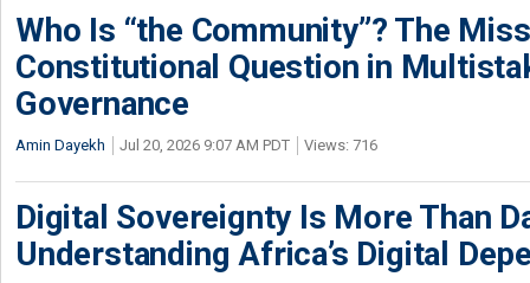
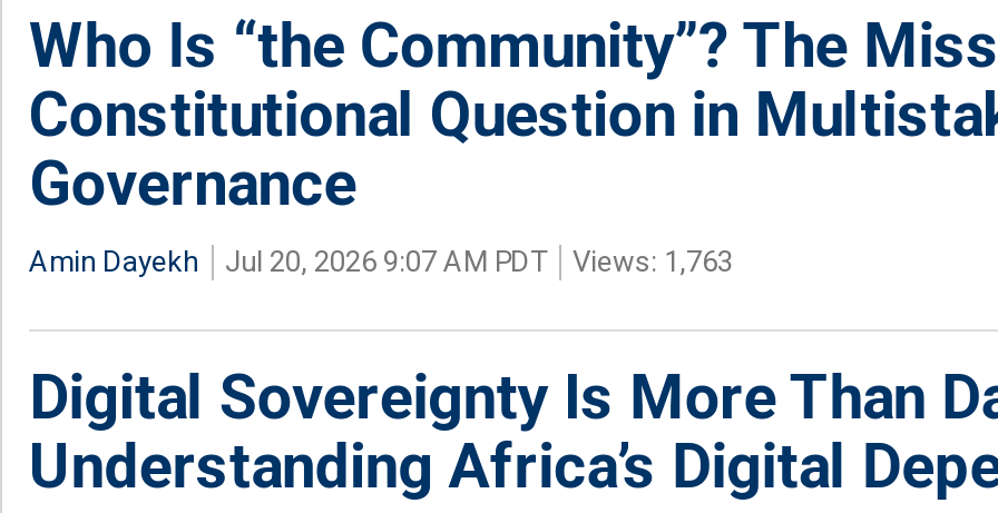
- Amin Dayekh Jul 20, 2026 9:07 AM PDT Views: 716
+ Amin Dayekh Jul 20, 2026 9:07 AM PDT Views: 1,763
